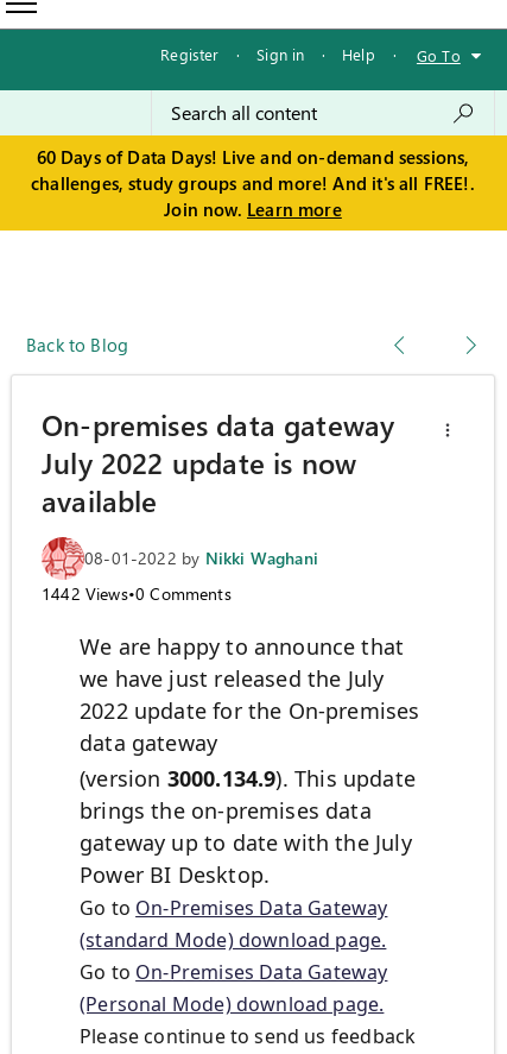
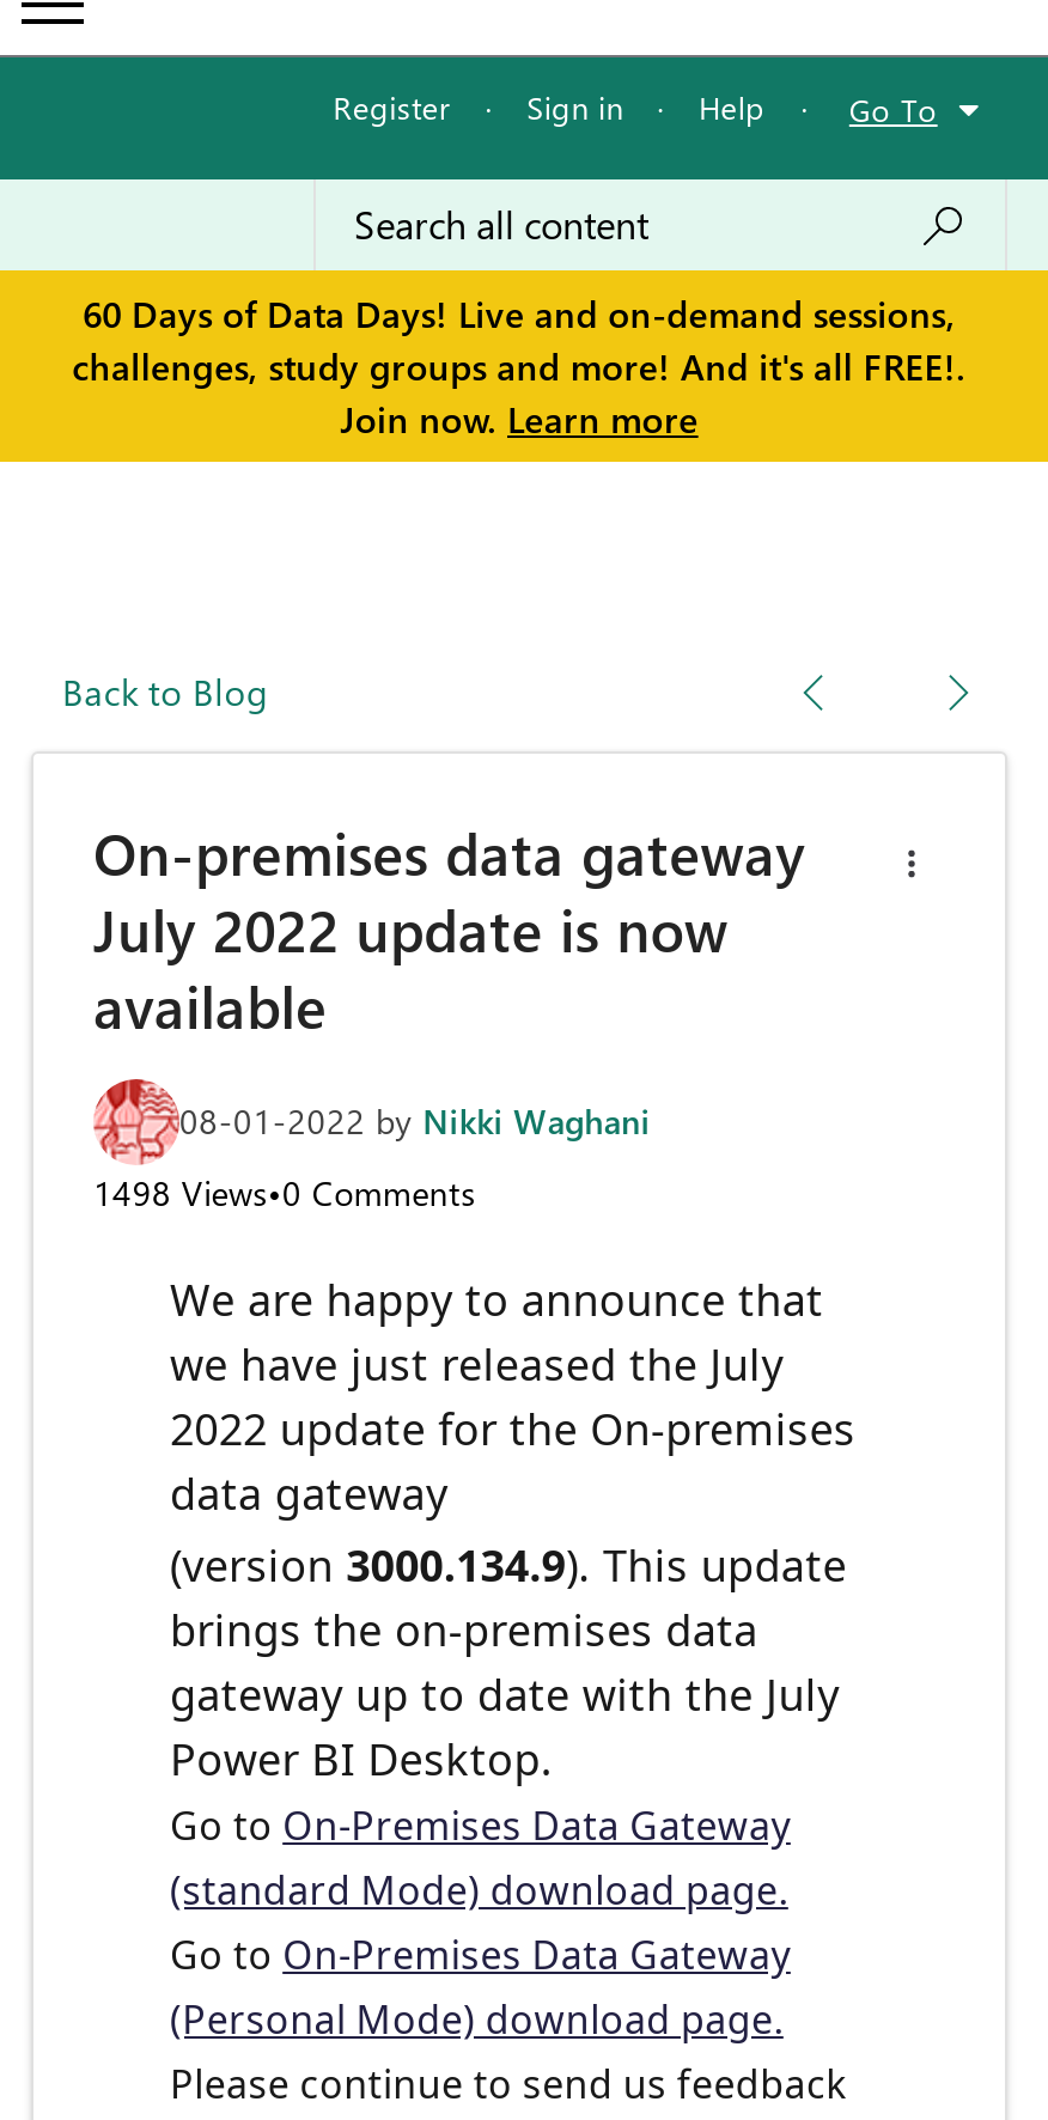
- 1442 Views•0 Comments
+ 1498 Views•0 Comments
